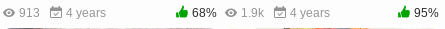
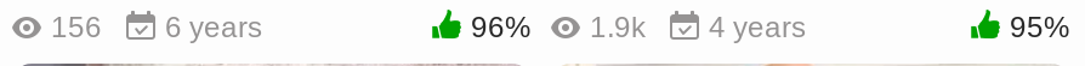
- 913
- 4 years
- 68%
+ 156
+ 6 years
+ 96%
